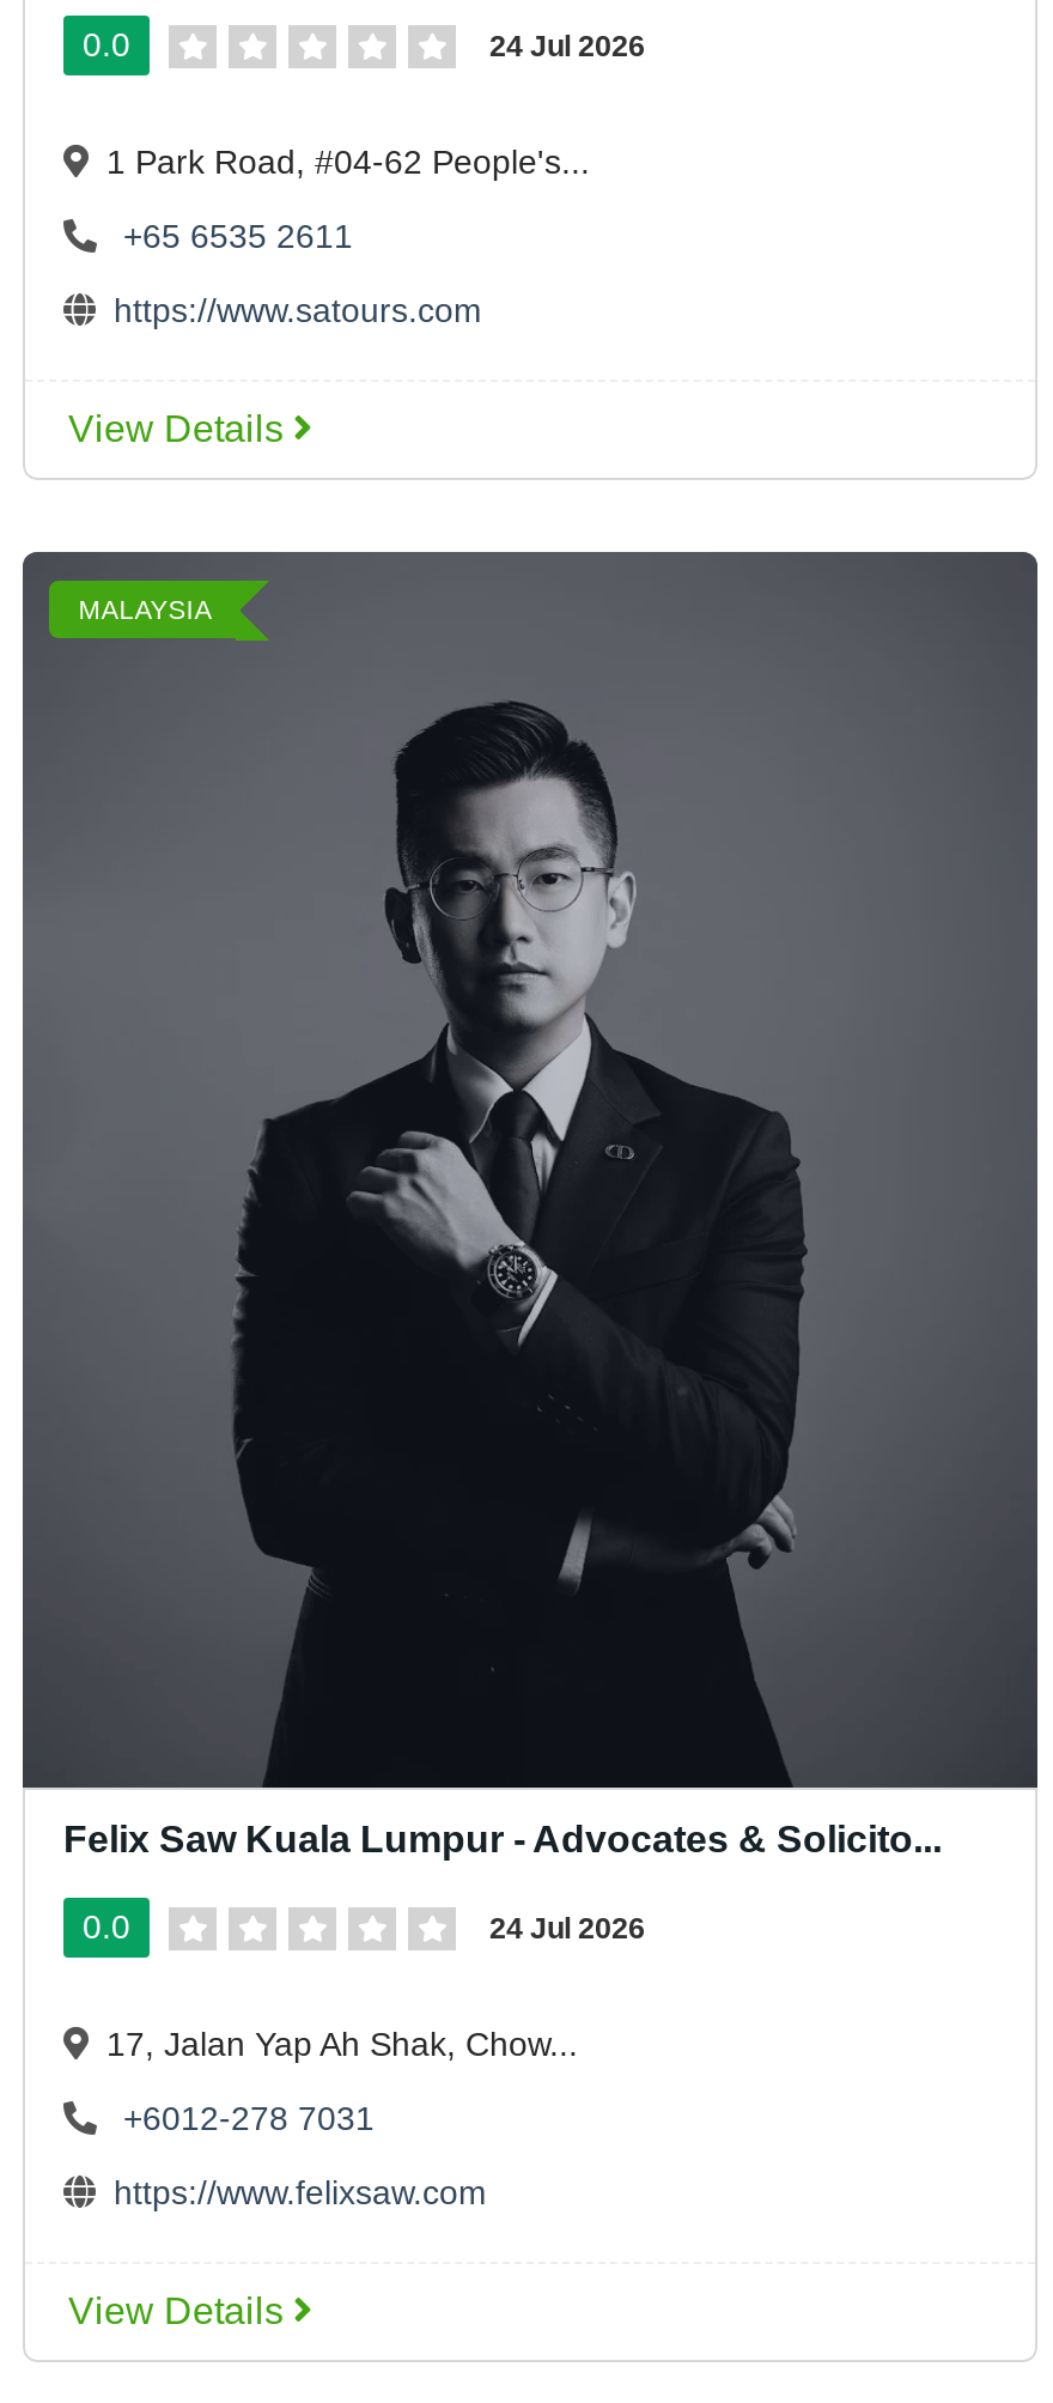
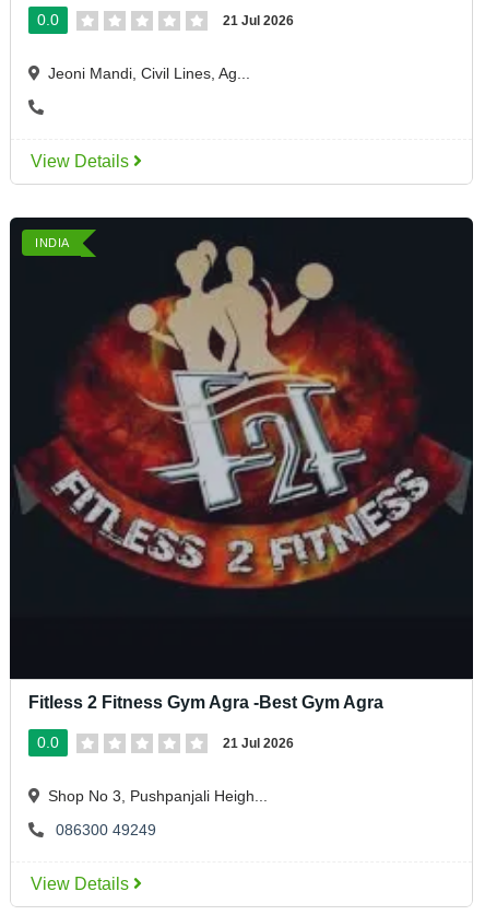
- 24 Jul 2026
- 1 Park Road, #04-62 People's...
- +65 6535 2611
- https://www.satours.com
+ 21 Jul 2026
+ Jeoni Mandi, Civil Lines, Ag...

- [image]
- MALAYSIA
+ [image]
+ INDIA

- Felix Saw Kuala Lumpur - Advocates & Solicito...
+ Fitless 2 Fitness Gym Agra -Best Gym Agra

- 24 Jul 2026
- 17, Jalan Yap Ah Shak, Chow...
- +6012-278 7031
- https://www.felixsaw.com
+ 21 Jul 2026
+ Shop No 3, Pushpanjali Heigh...
+ 086300 49249
